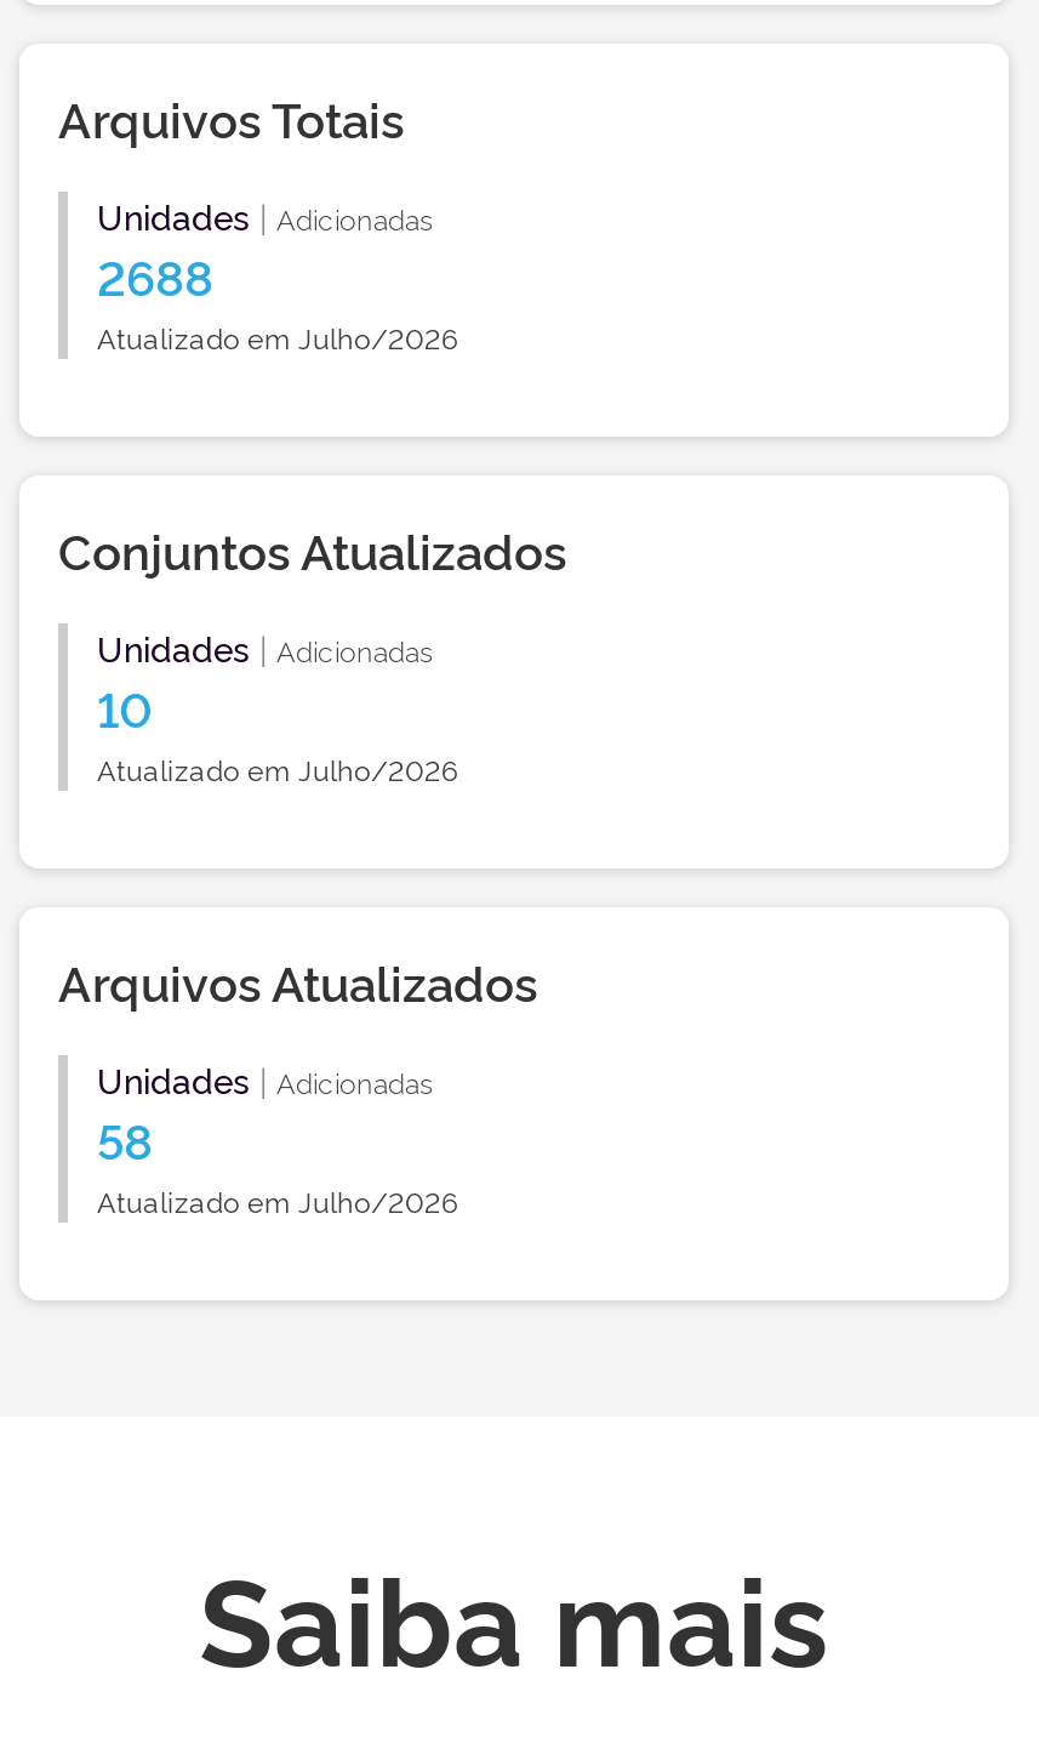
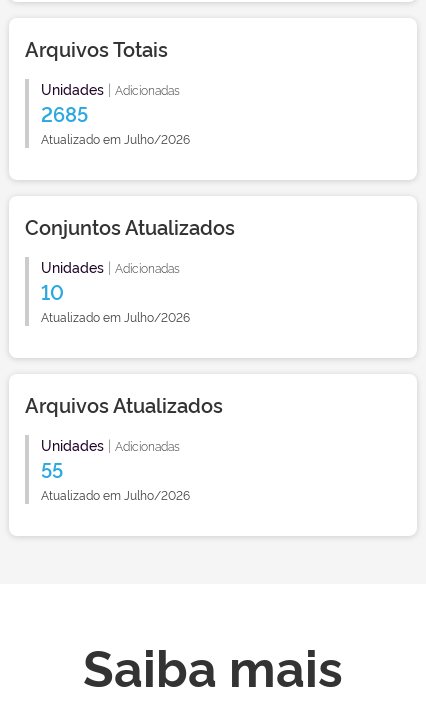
- 2688
+ 2685

- 58
+ 55
